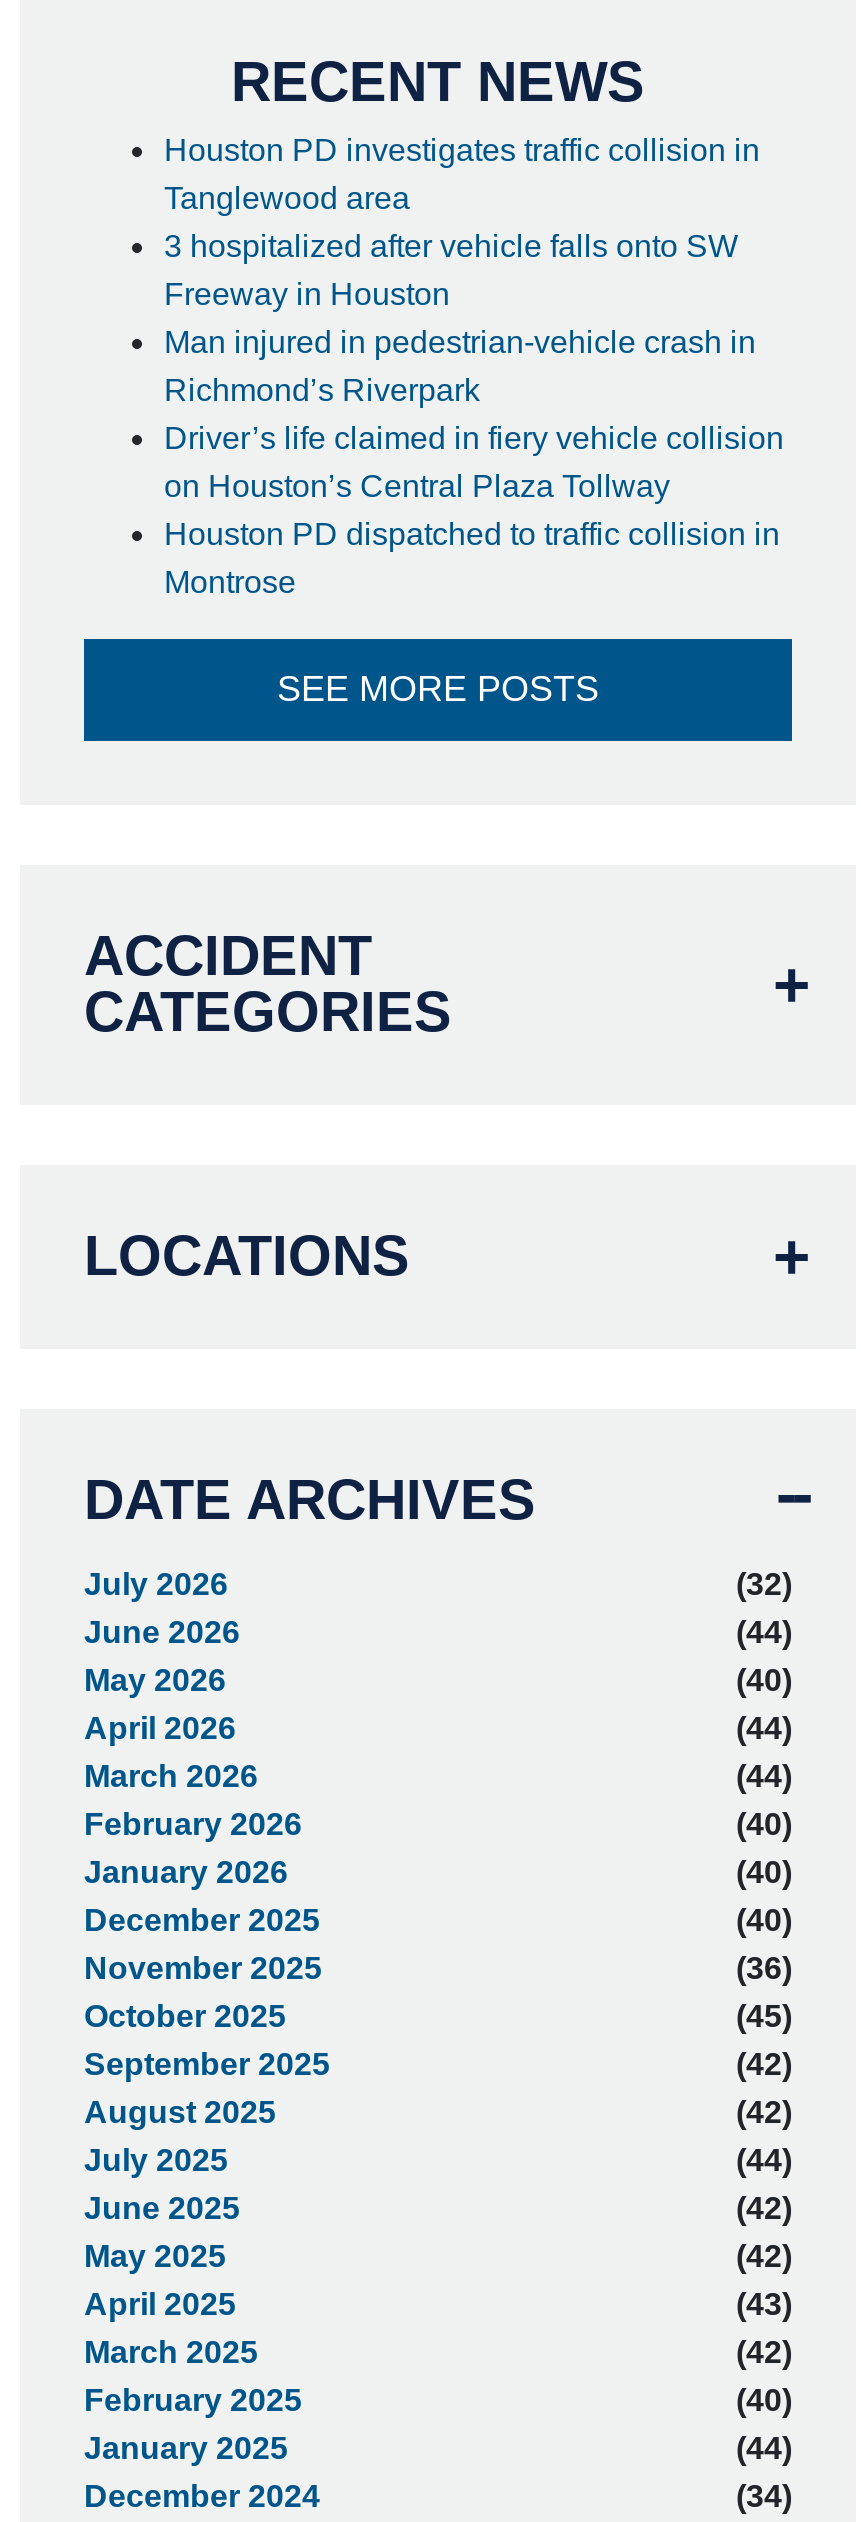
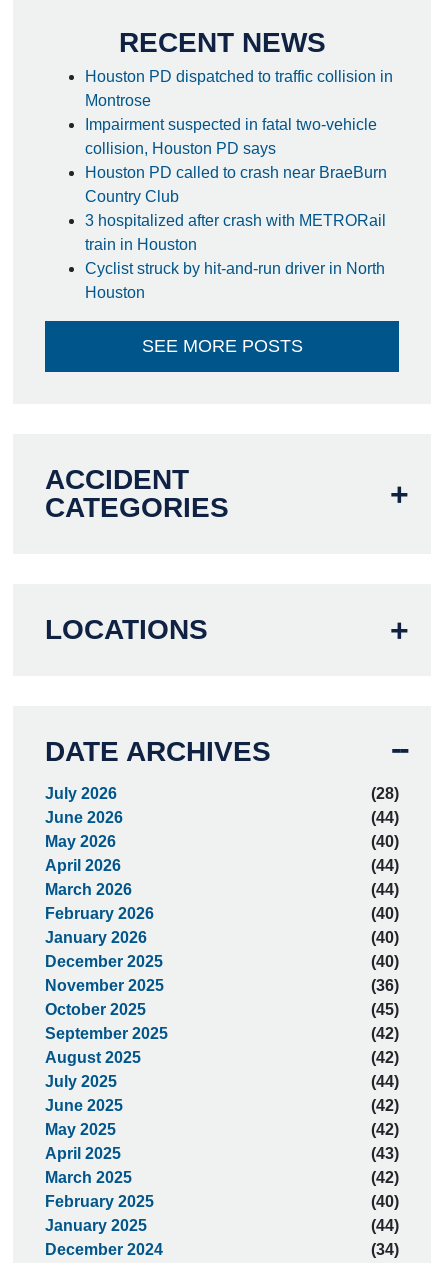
- Houston PD investigates traffic collision in
- Tanglewood area
- 3 hospitalized after vehicle falls onto SW
- Freeway in Houston
- Man injured in pedestrian-vehicle crash in
- Richmond’s Riverpark
- Driver’s life claimed in fiery vehicle collision
- on Houston’s Central Plaza Tollway

moved up: Houston PD dispatched to traffic collision in | Montrose

+ Impairment suspected in fatal two-vehicle
+ collision, Houston PD says
+ Houston PD called to crash near BraeBurn
+ Country Club
+ 3 hospitalized after crash with METRORail
+ train in Houston
+ Cyclist struck by hit-and-run driver in North
+ Houston

- (32)
+ (28)
